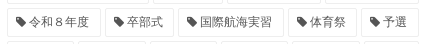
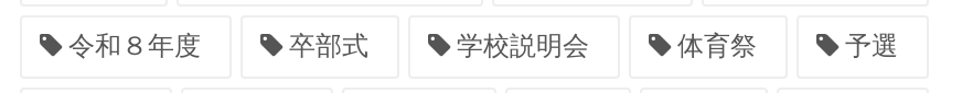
- 国際航海実習
+ 学校説明会
